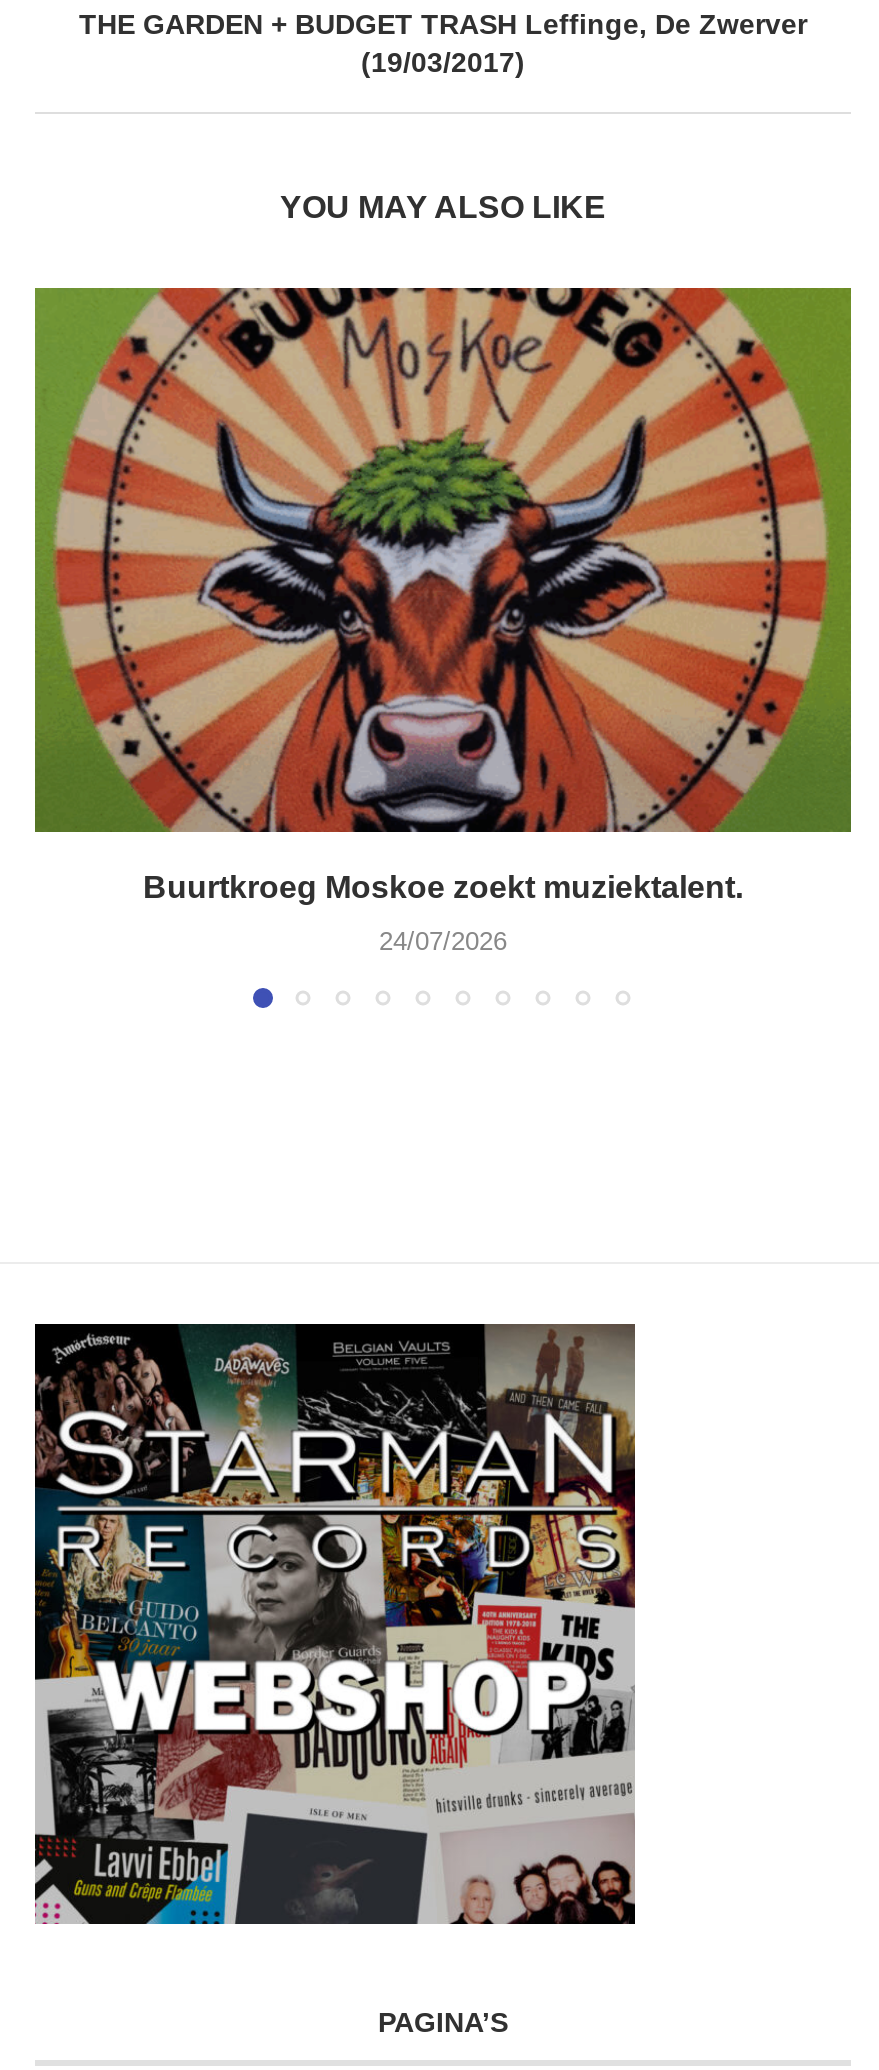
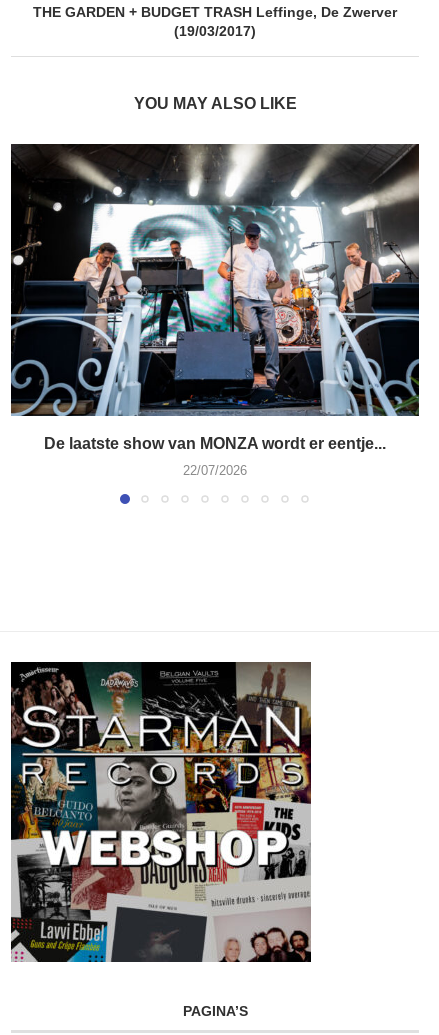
- [image]
- Buurtkroeg Moskoe zoekt muziektalent.
+ [image]
+ De laatste show van MONZA wordt er eentje...

- 24/07/2026
+ 22/07/2026
